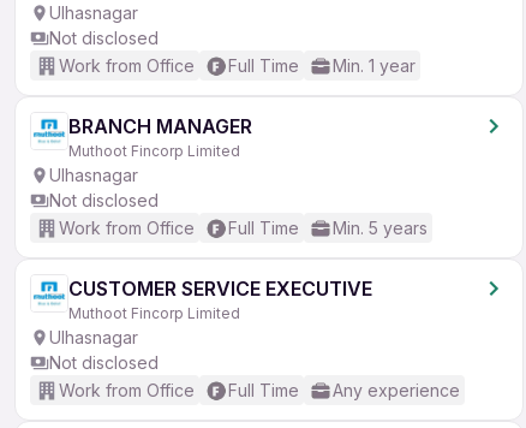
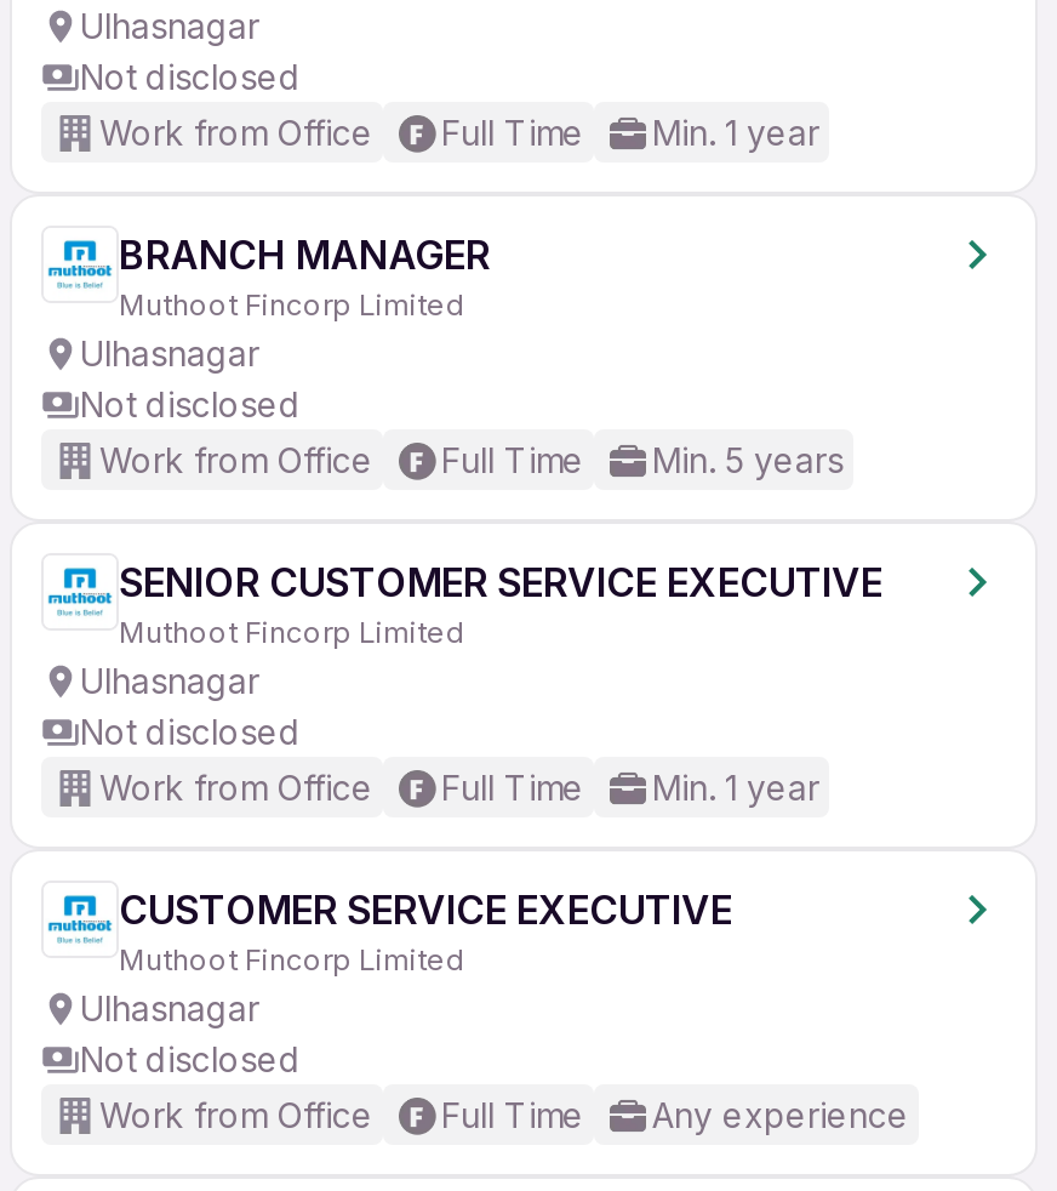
+ SENIOR CUSTOMER SERVICE EXECUTIVE
+ Muthoot Fincorp Limited
+ Ulhasnagar
+ Not disclosed
+ Work from Office
+ Full Time
+ Min. 1 year
